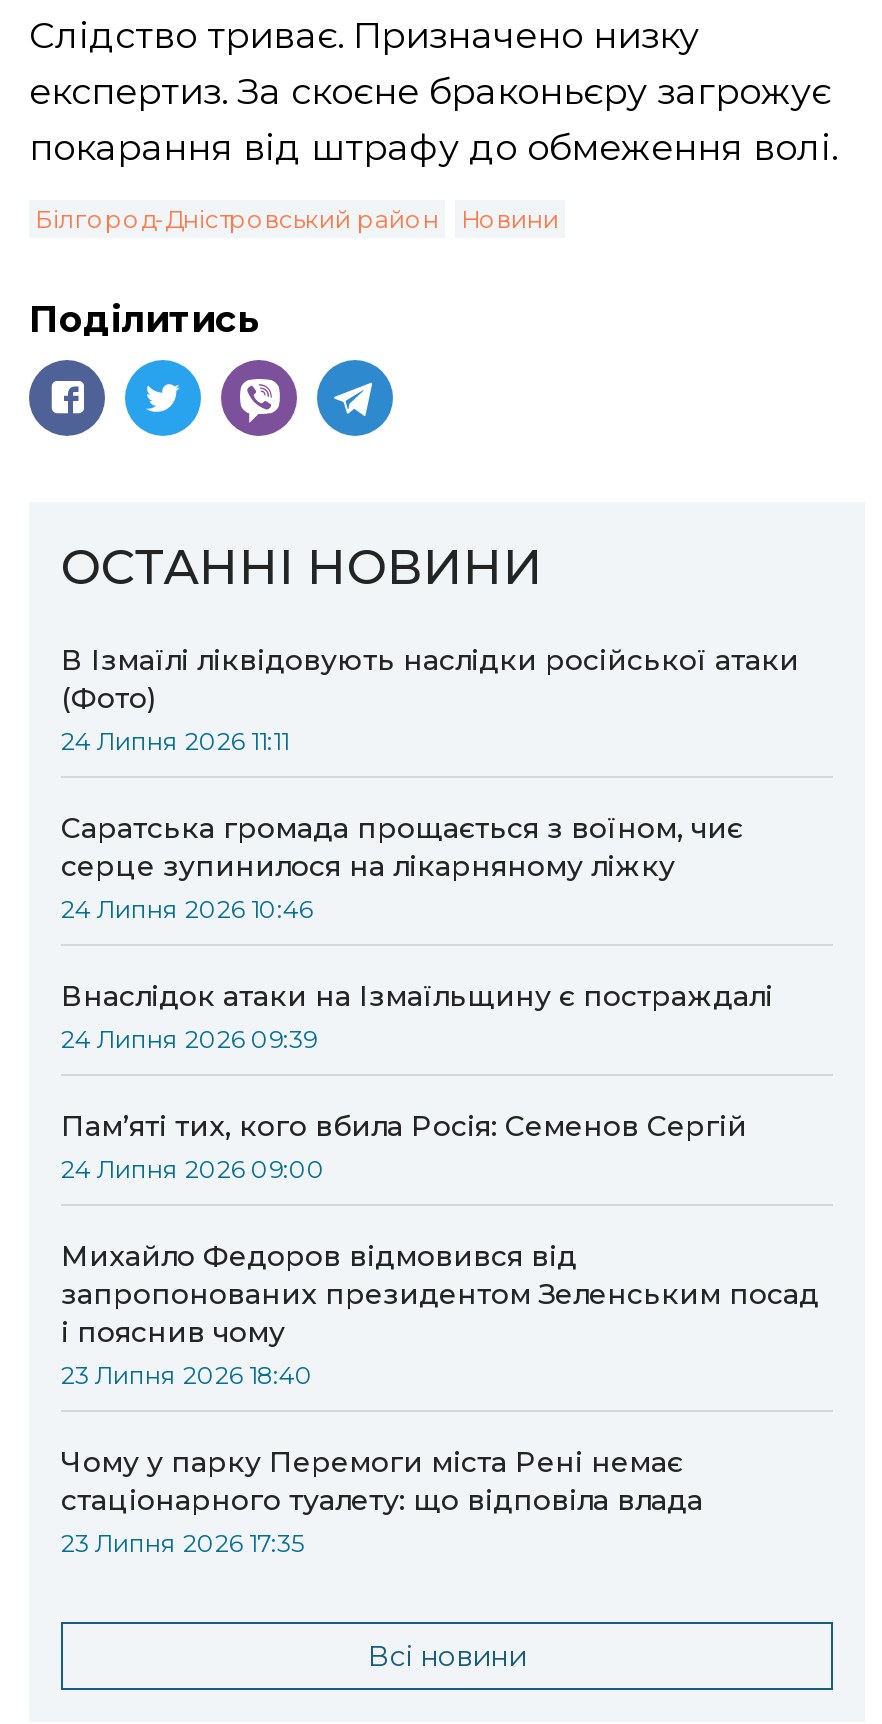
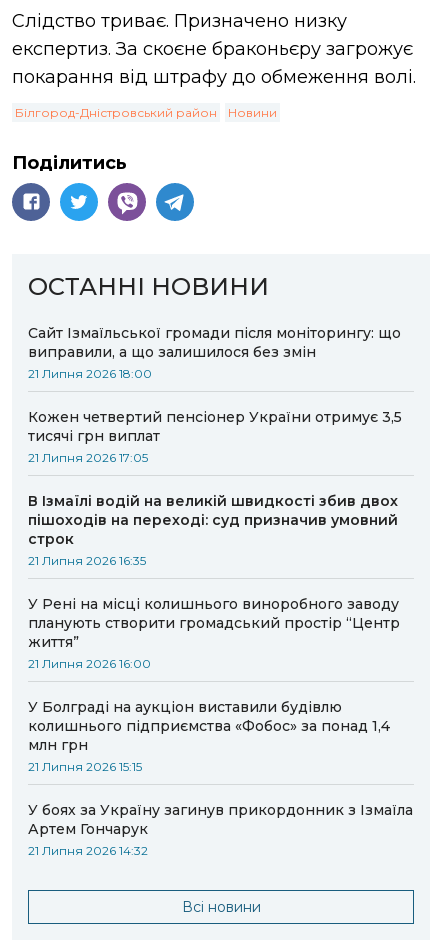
- В Ізмаїлі ліквідовують наслідки російської атаки
- (Фото)
- 24 Липня 2026 11:11
+ Сайт Ізмаїльської громади після моніторингу: що
+ виправили, а що залишилося без змін
+ 21 Липня 2026 18:00

- Саратська громада прощається з воїном, чиє
- серце зупинилося на лікарняному ліжку
- 24 Липня 2026 10:46
+ Кожен четвертий пенсіонер України отримує 3,5
+ тисячі грн виплат
+ 21 Липня 2026 17:05

- Внаслідок атаки на Ізмаїльщину є постраждалі
- 24 Липня 2026 09:39
+ В Ізмаїлі водій на великій швидкості збив двох
+ пішоходів на переході: суд призначив умовний
+ строк
+ 21 Липня 2026 16:35

- Памʼяті тих, кого вбила Росія: Семенов Сергій
- 24 Липня 2026 09:00
+ У Рені на місці колишнього виноробного заводу
+ планують створити громадський простір “Центр
+ життя”
+ 21 Липня 2026 16:00

- Михайло Федоров відмовився від
- запропонованих президентом Зеленським посад
- і пояснив чому
- 23 Липня 2026 18:40
+ У Болграді на аукціон виставили будівлю
+ колишнього підприємства «Фобос» за понад 1,4
+ млн грн
+ 21 Липня 2026 15:15

- Чому у парку Перемоги міста Рені немає
- стаціонарного туалету: що відповіла влада
- 23 Липня 2026 17:35
+ У боях за Україну загинув прикордонник з Ізмаїла
+ Артем Гончарук
+ 21 Липня 2026 14:32
